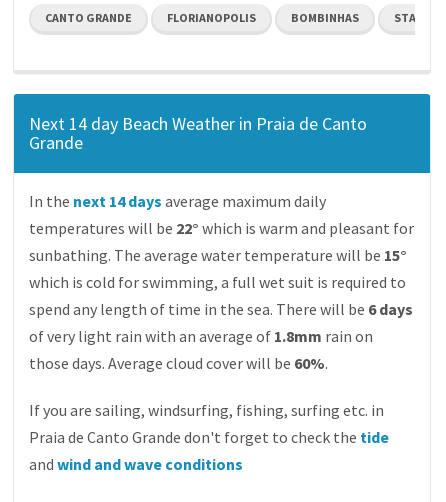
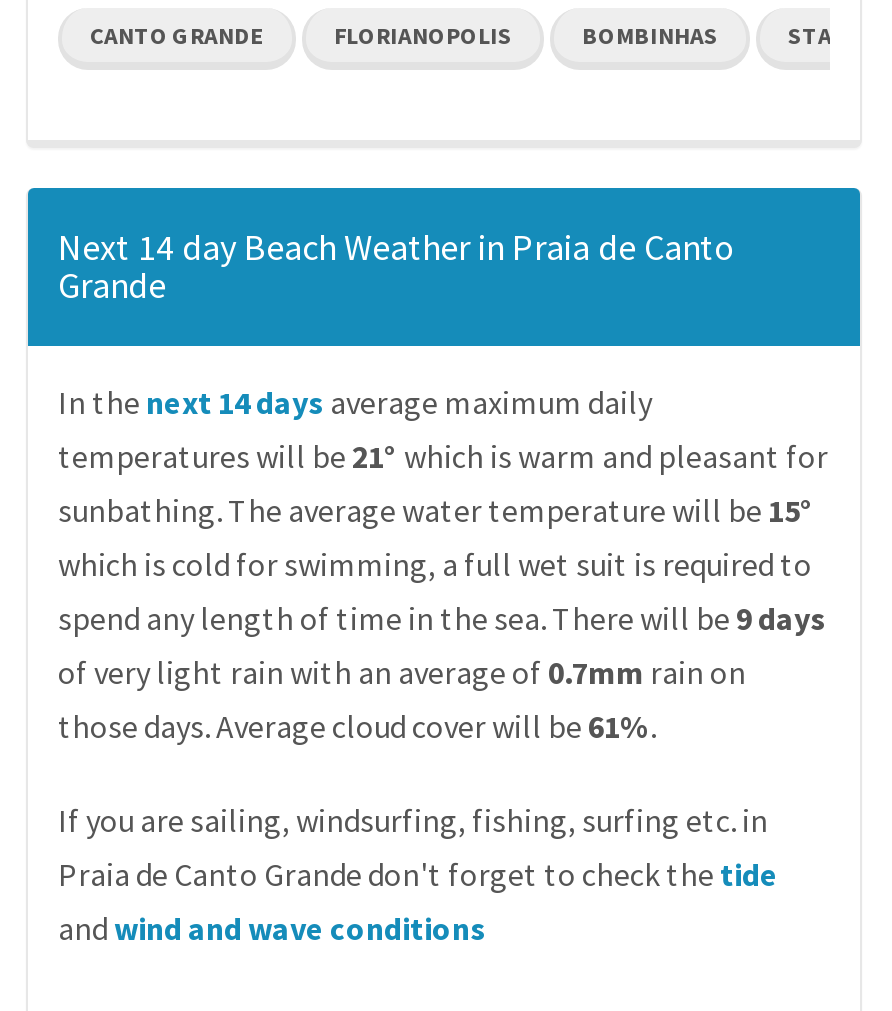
- temperatures will be 22° which is warm and pleasant for
+ temperatures will be 21° which is warm and pleasant for

- spend any length of time in the sea. There will be 6 days
+ spend any length of time in the sea. There will be 9 days

- of very light rain with an average of 1.8mm rain on
+ of very light rain with an average of 0.7mm rain on

- those days. Average cloud cover will be 60%.
+ those days. Average cloud cover will be 61%.
